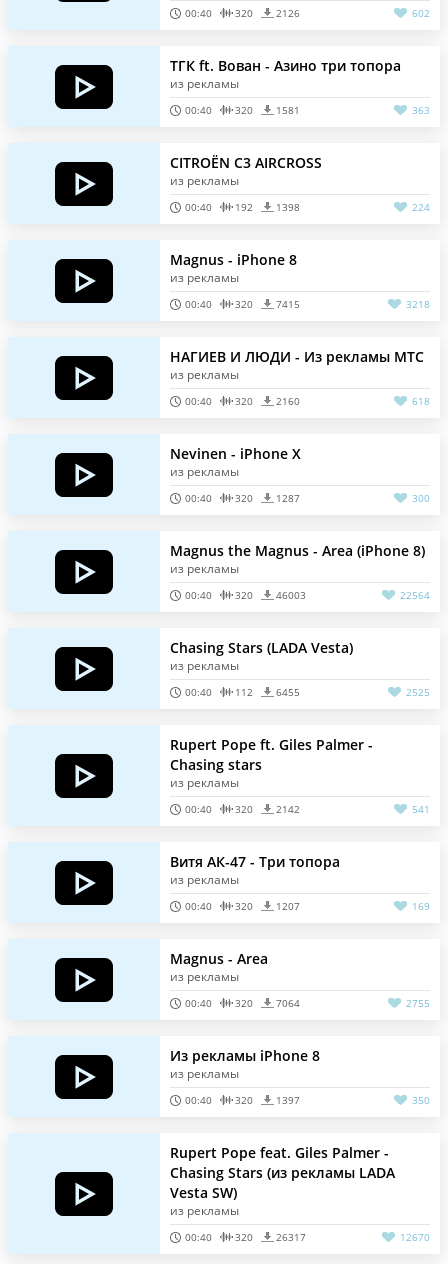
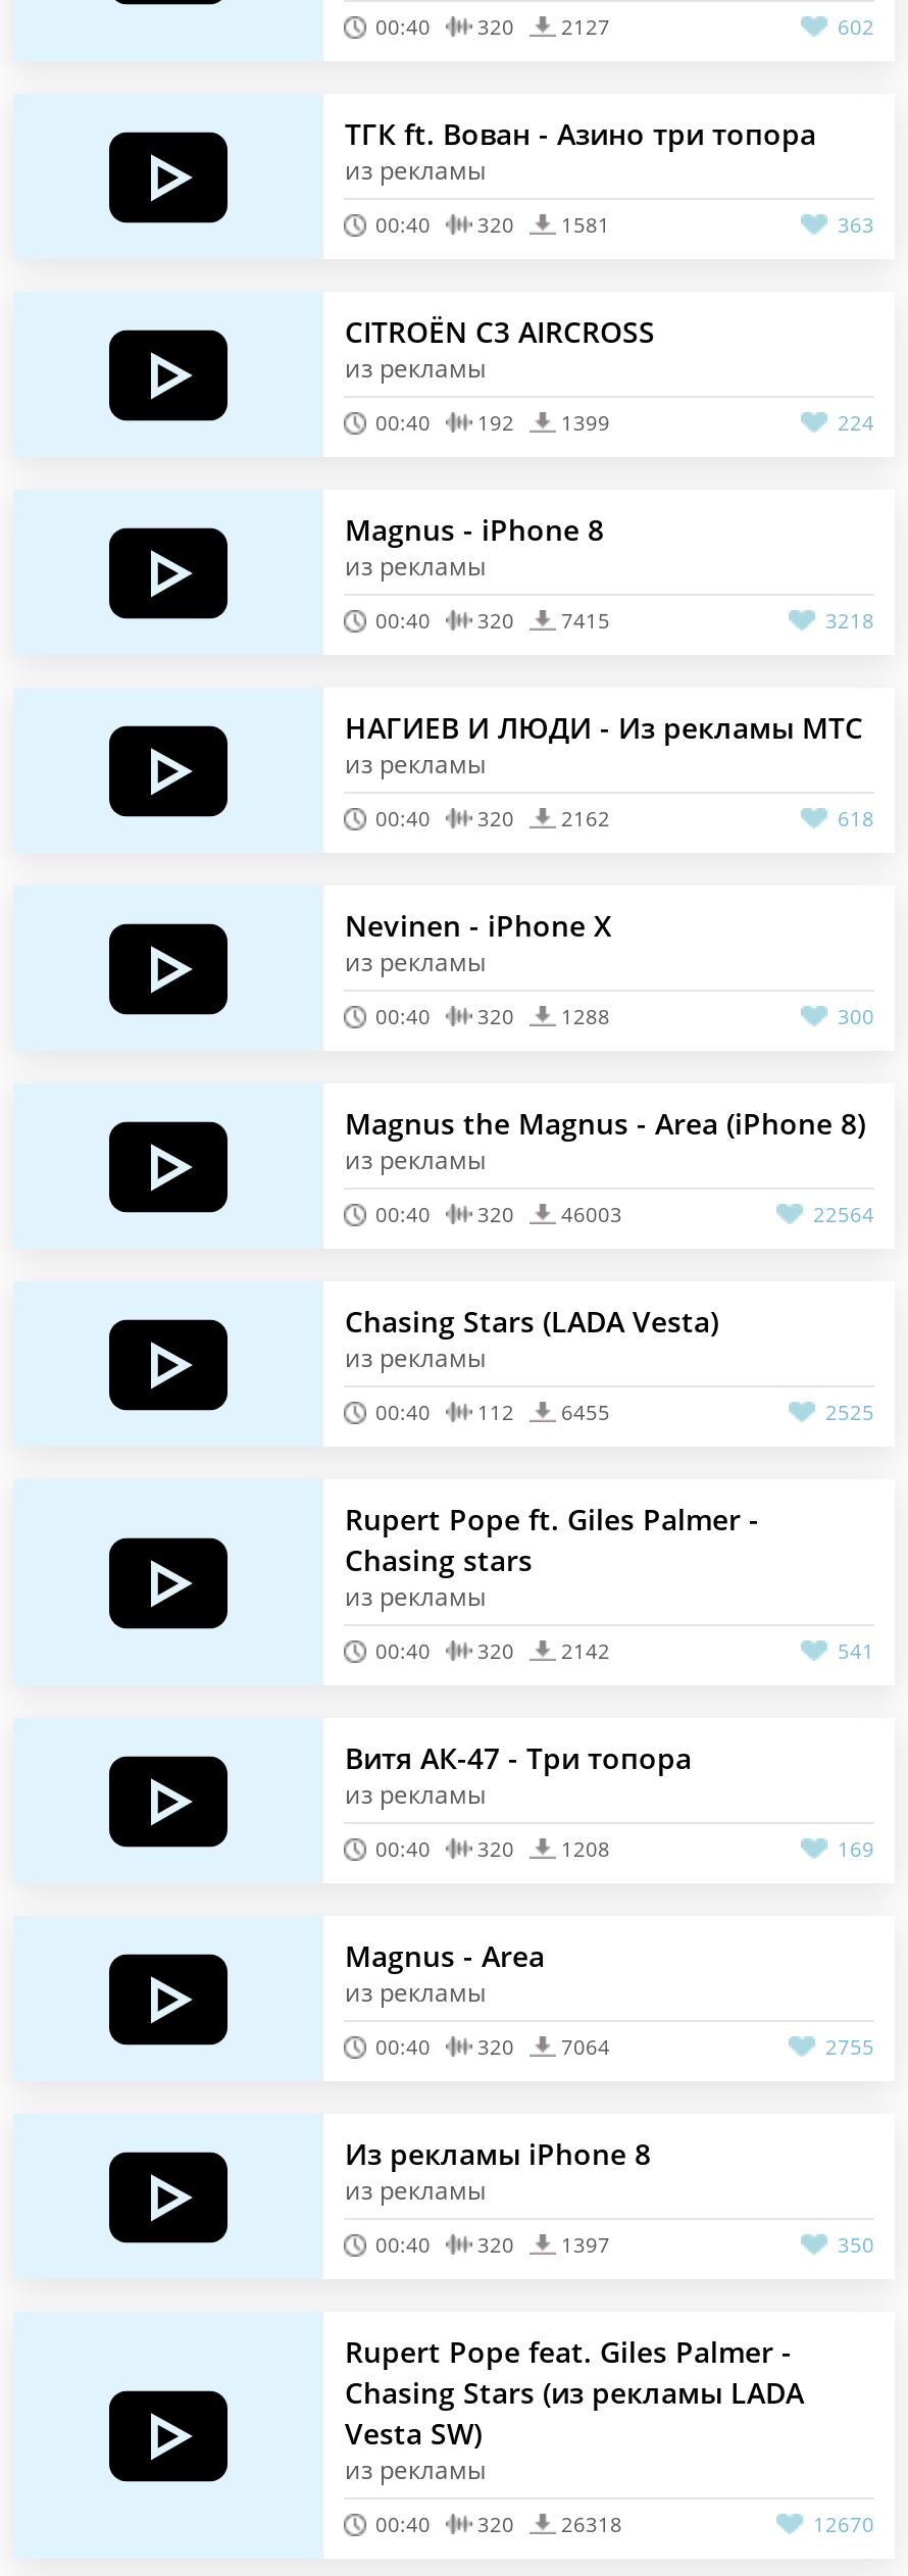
- 00:40 320 2126
+ 00:40 320 2127

- 00:40 192 1398
+ 00:40 192 1399

- 00:40 320 2160
+ 00:40 320 2162

- 00:40 320 1287
+ 00:40 320 1288

- 00:40 320 1207
+ 00:40 320 1208

- 00:40 320 26317
+ 00:40 320 26318
